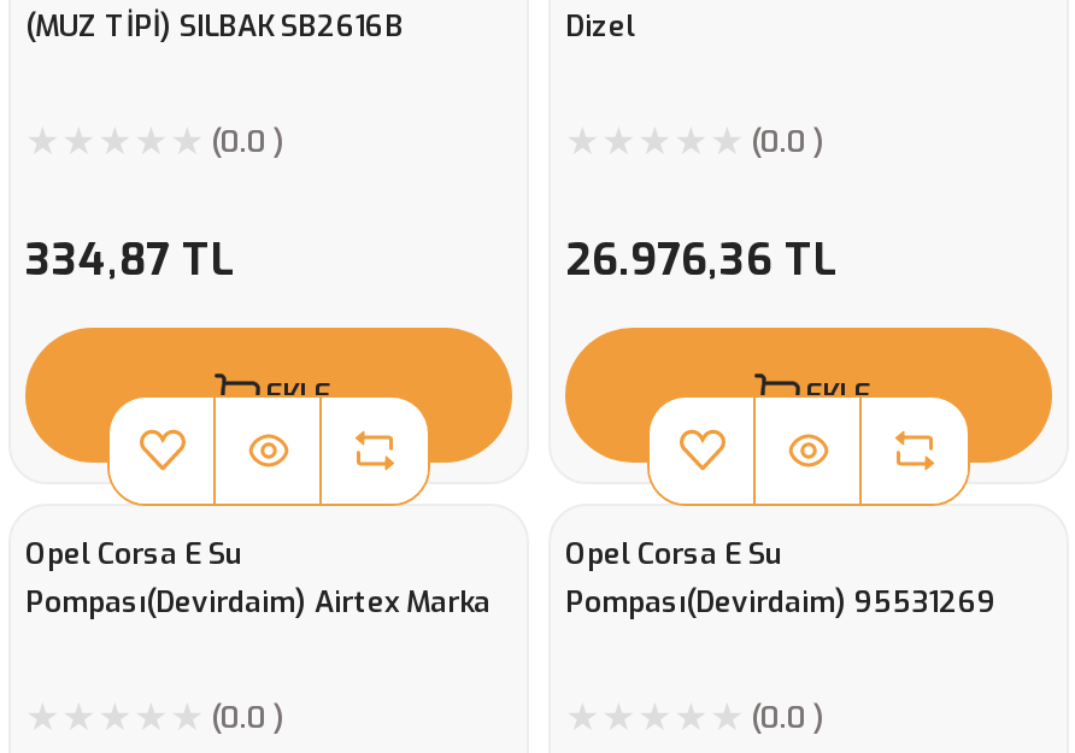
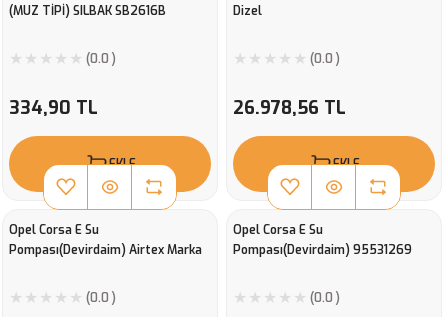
- 334,87 TL
+ 334,90 TL

- 26.976,36 TL
+ 26.978,56 TL
